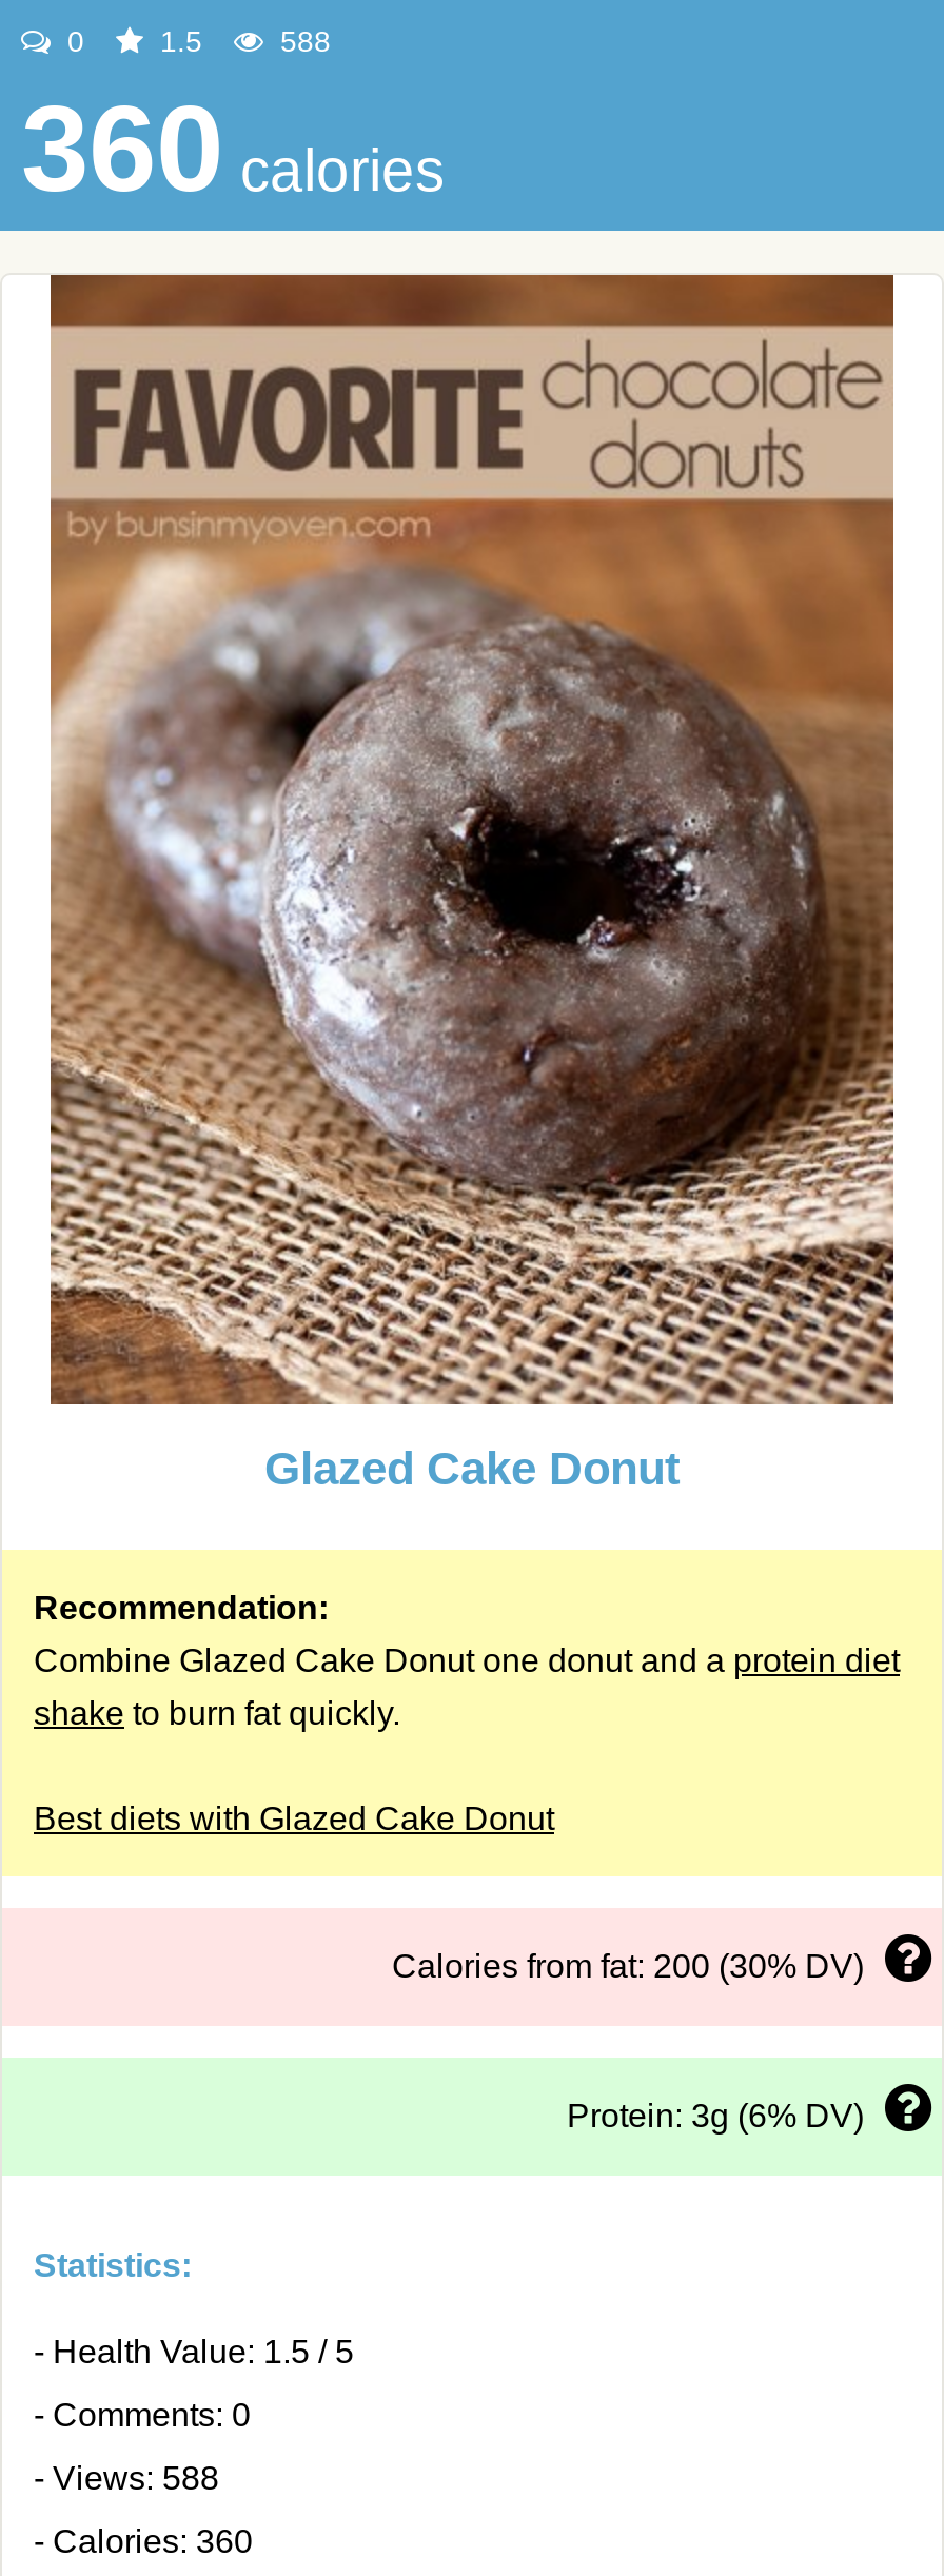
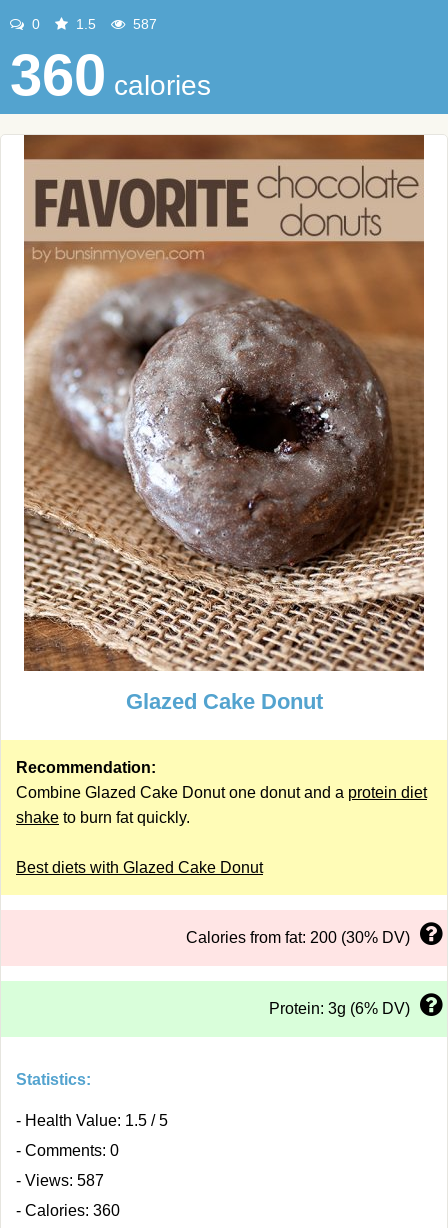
- 588
+ 587

- - Views: 588
+ - Views: 587
